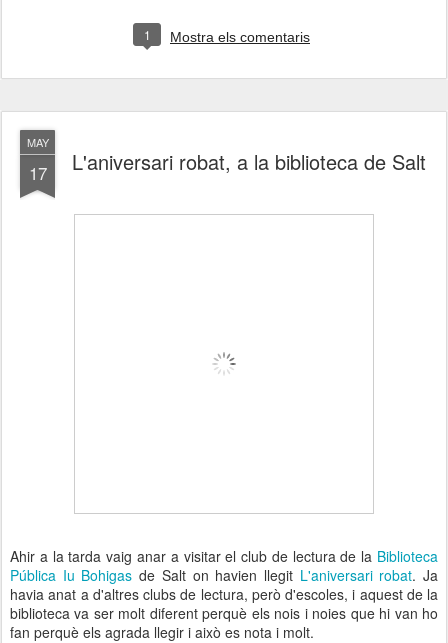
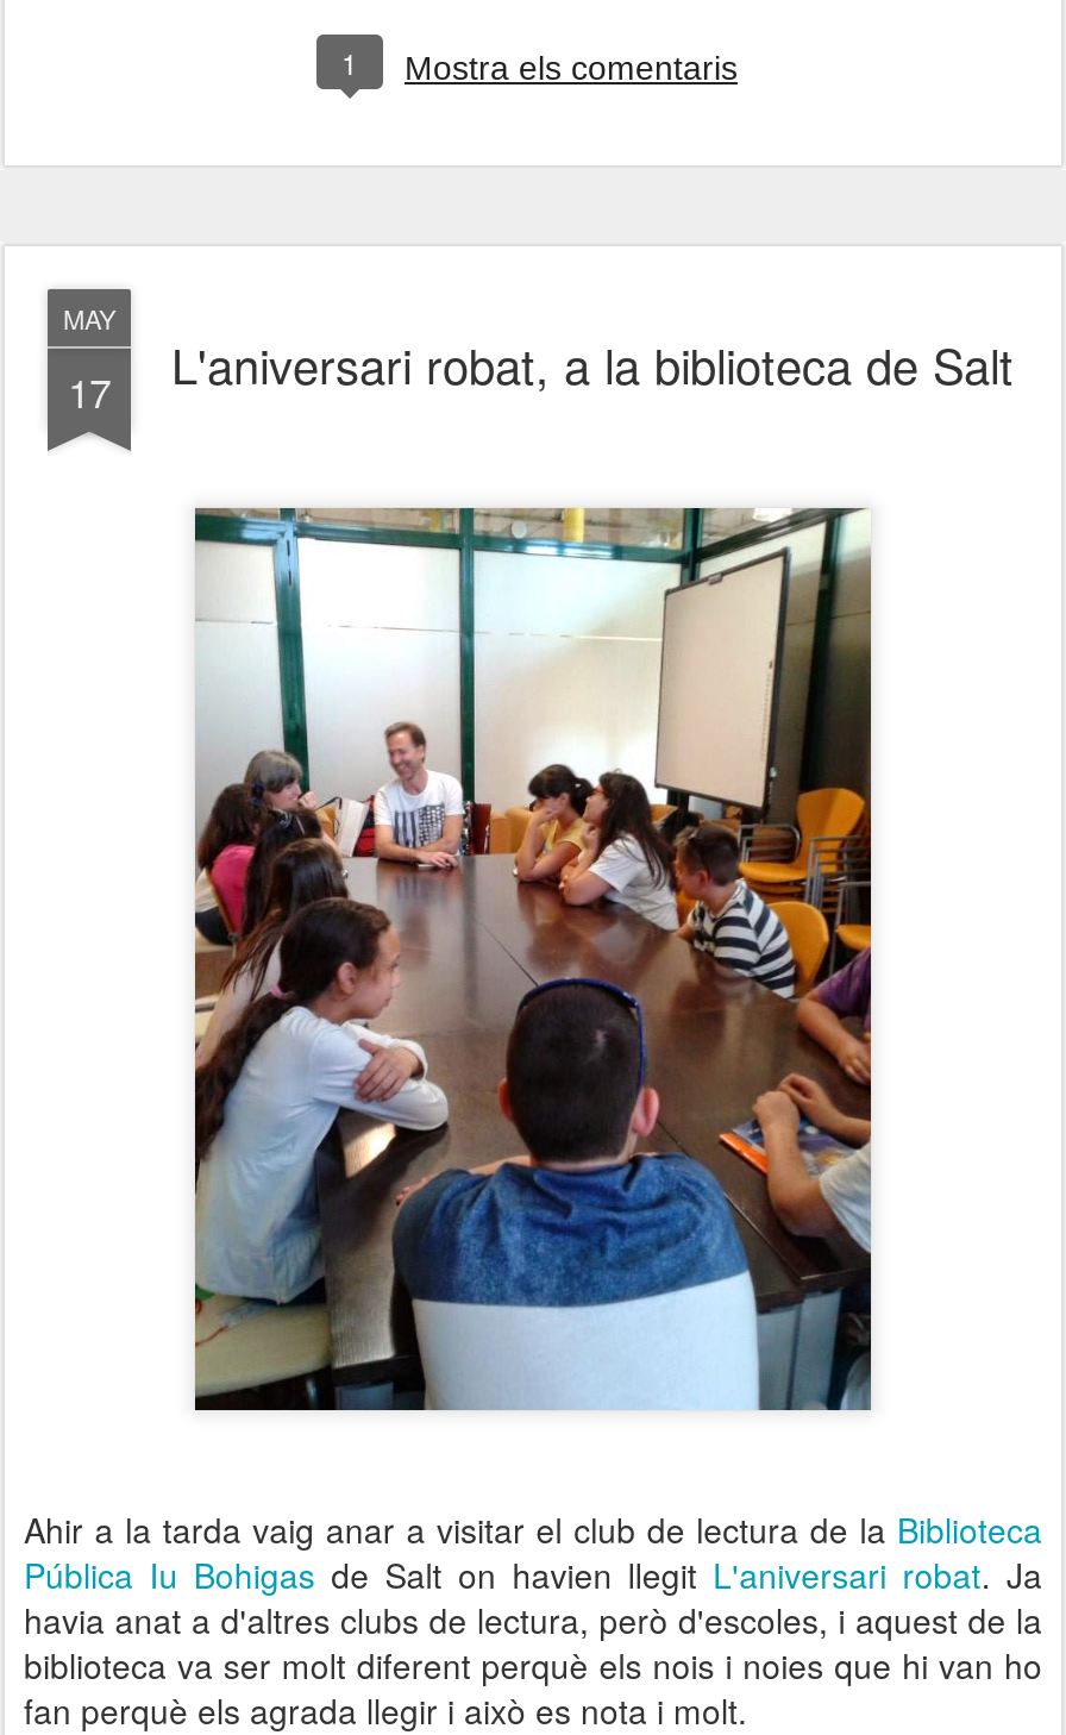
+ [image]
